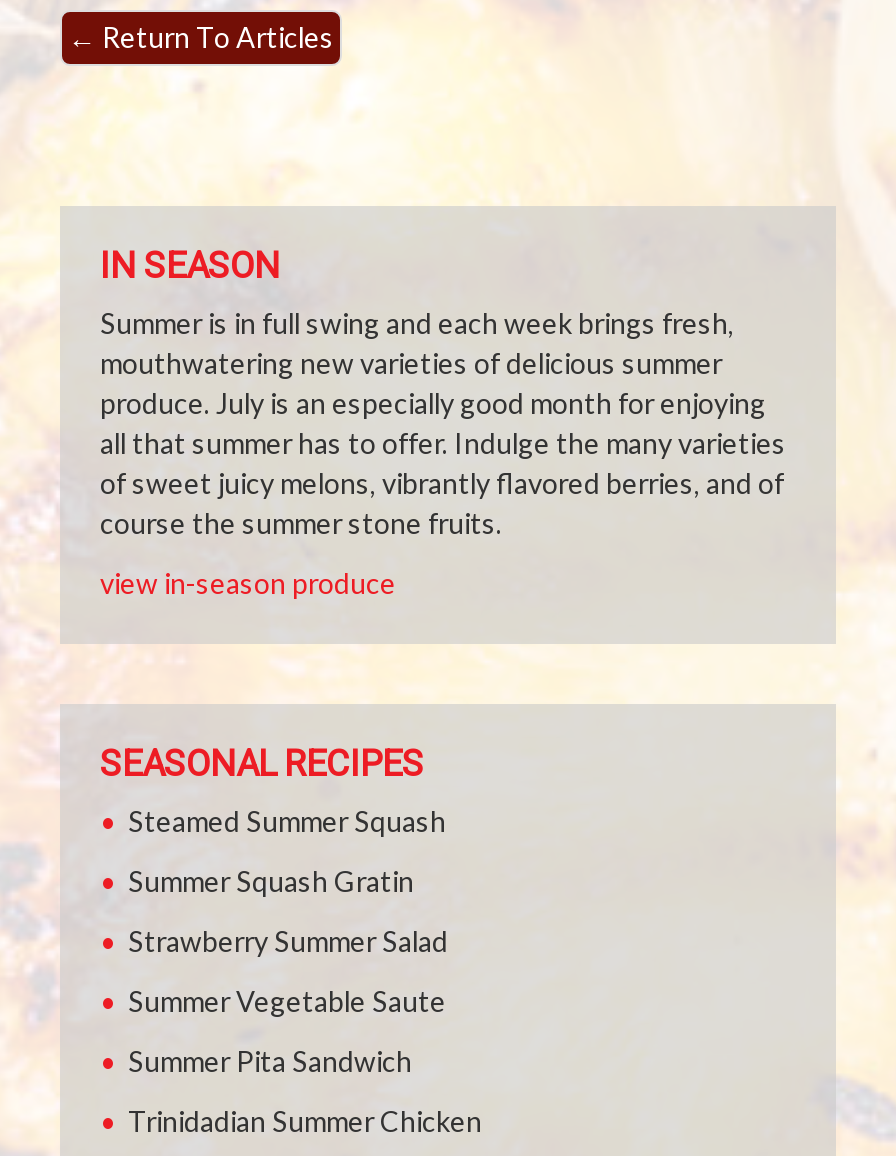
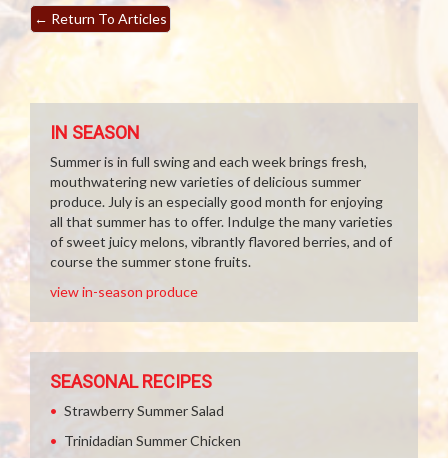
- Steamed Summer Squash
- Summer Squash Gratin

- Summer Vegetable Saute
- Summer Pita Sandwich
